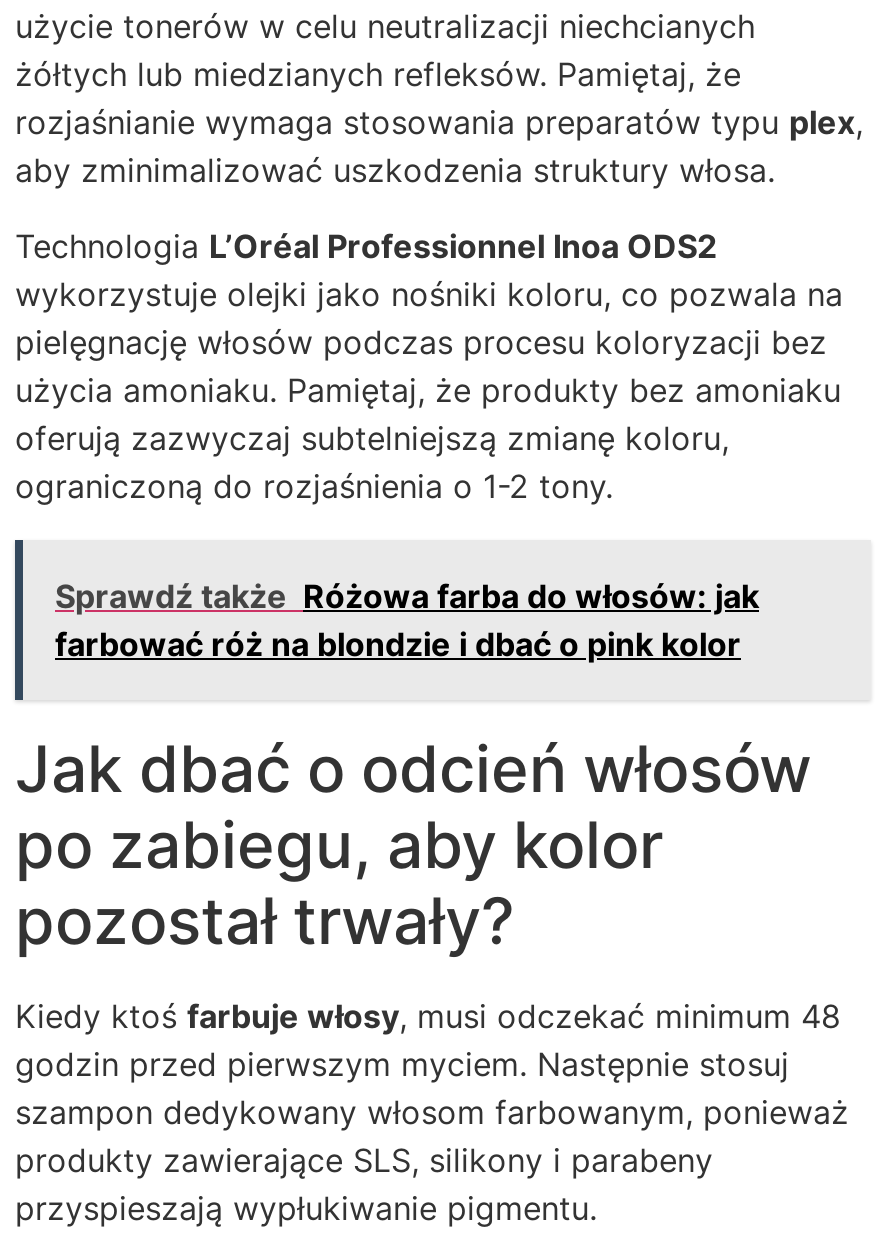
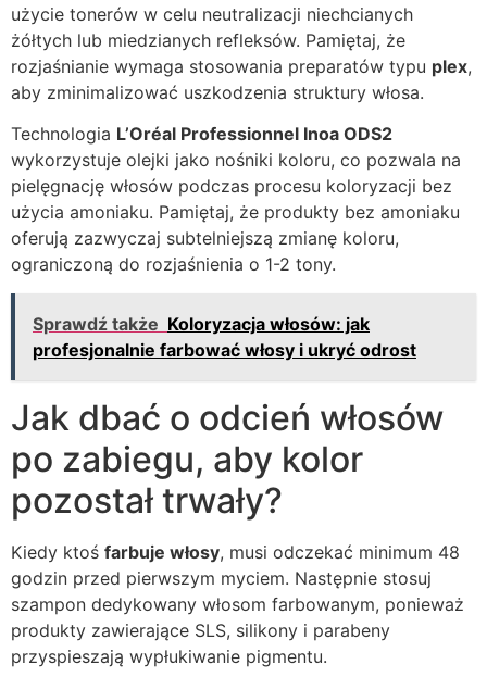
- Sprawdź także Różowa farba do włosów: jak
- farbować róż na blondzie i dbać o pink kolor
+ Sprawdź także Koloryzacja włosów: jak
+ profesjonalnie farbować włosy i ukryć odrost
